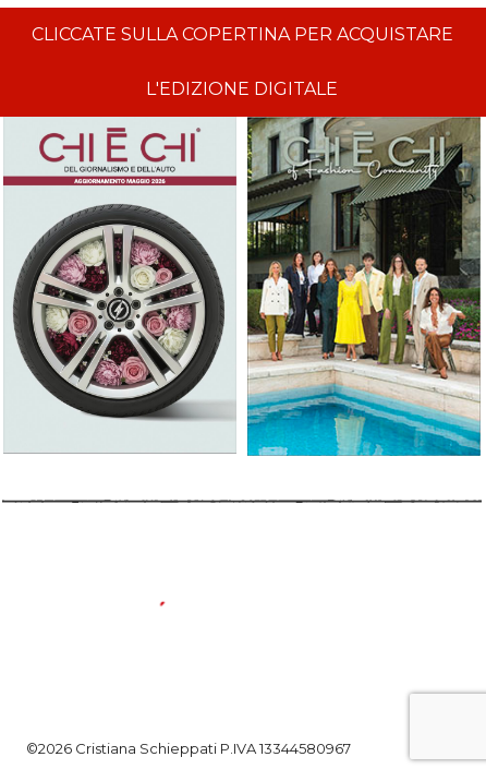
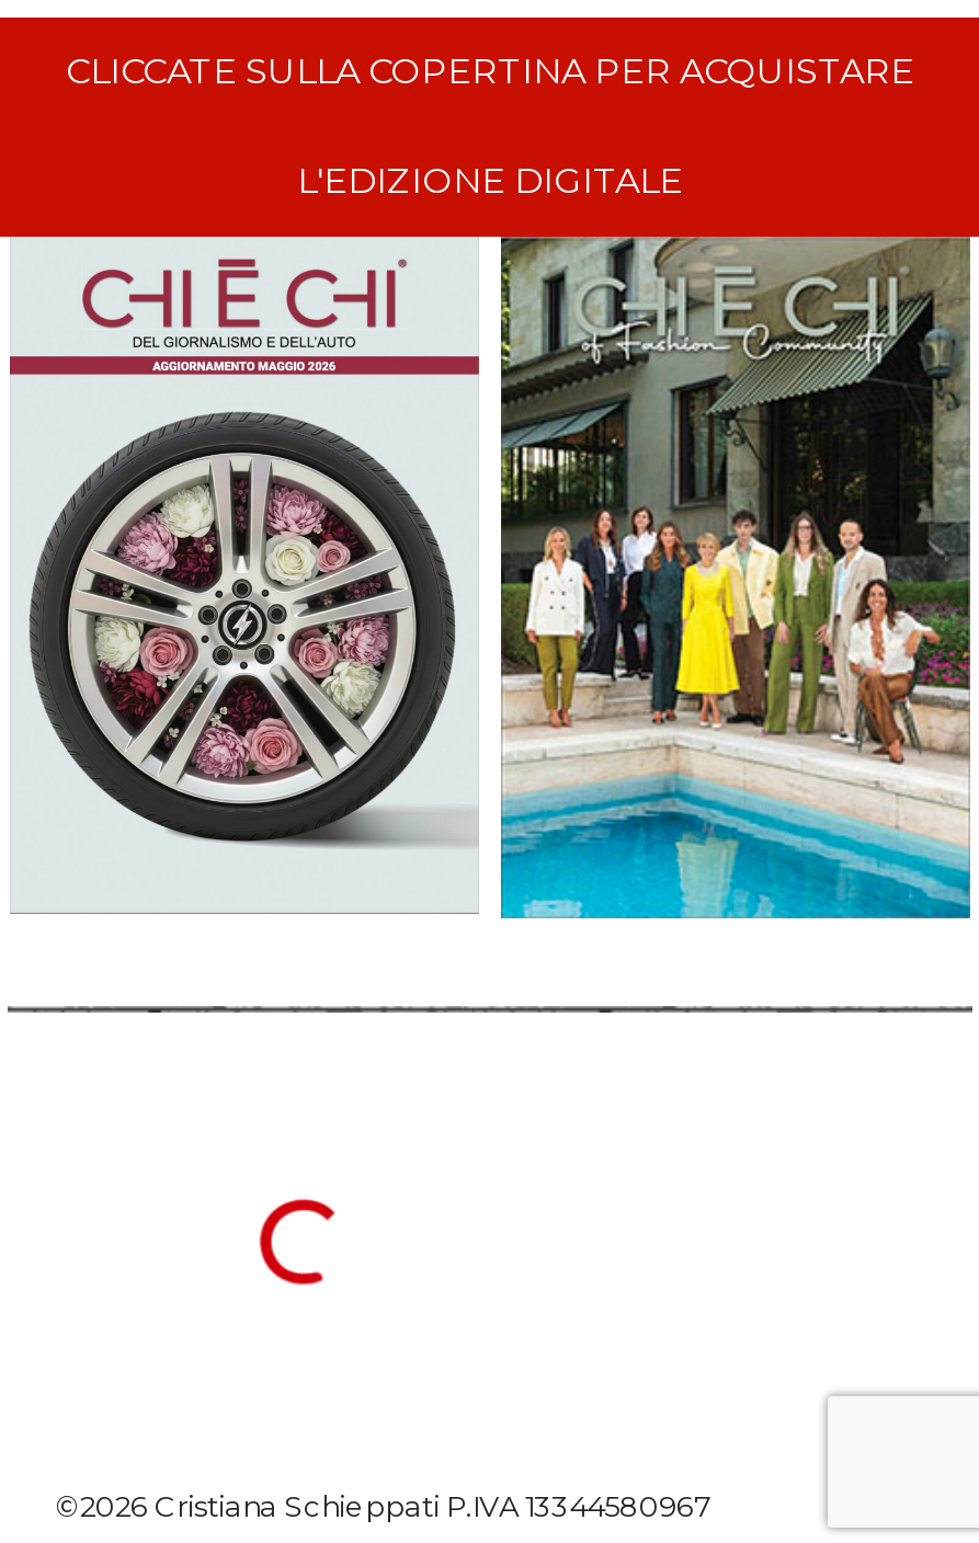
+ [image]
